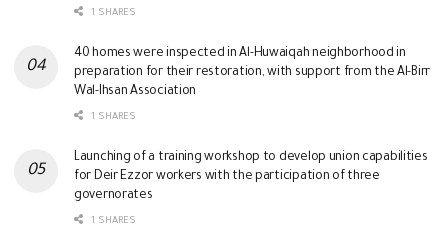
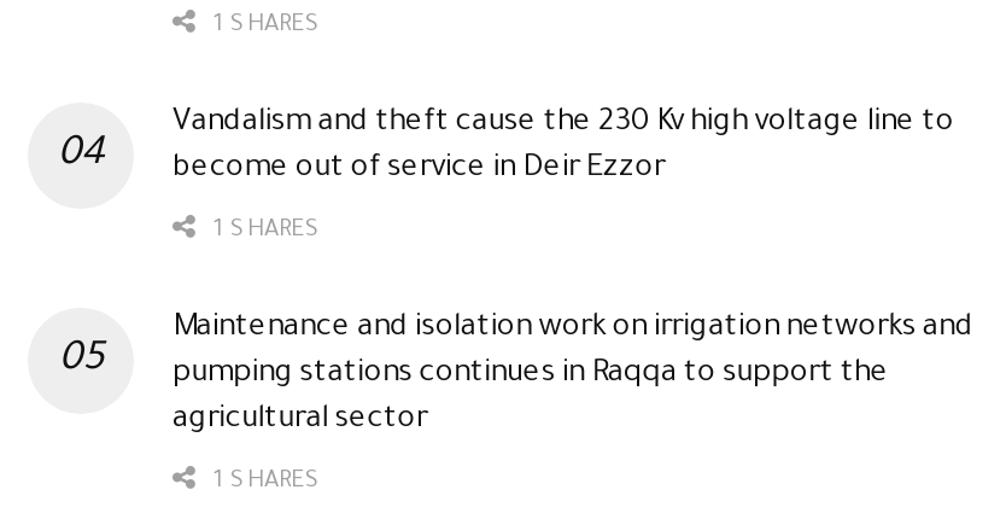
- 40 homes were inspected in Al-Huwaiqah neighborhood in
- preparation for their restoration, with support from the Al-Birr
- Wal-Ihsan Association
+ Vandalism and theft cause the 230 Kv high voltage line to
+ become out of service in Deir Ezzor

- Launching of a training workshop to develop union capabilities
- for Deir Ezzor workers with the participation of three
- governorates
+ Maintenance and isolation work on irrigation networks and
+ pumping stations continues in Raqqa to support the
+ agricultural sector
